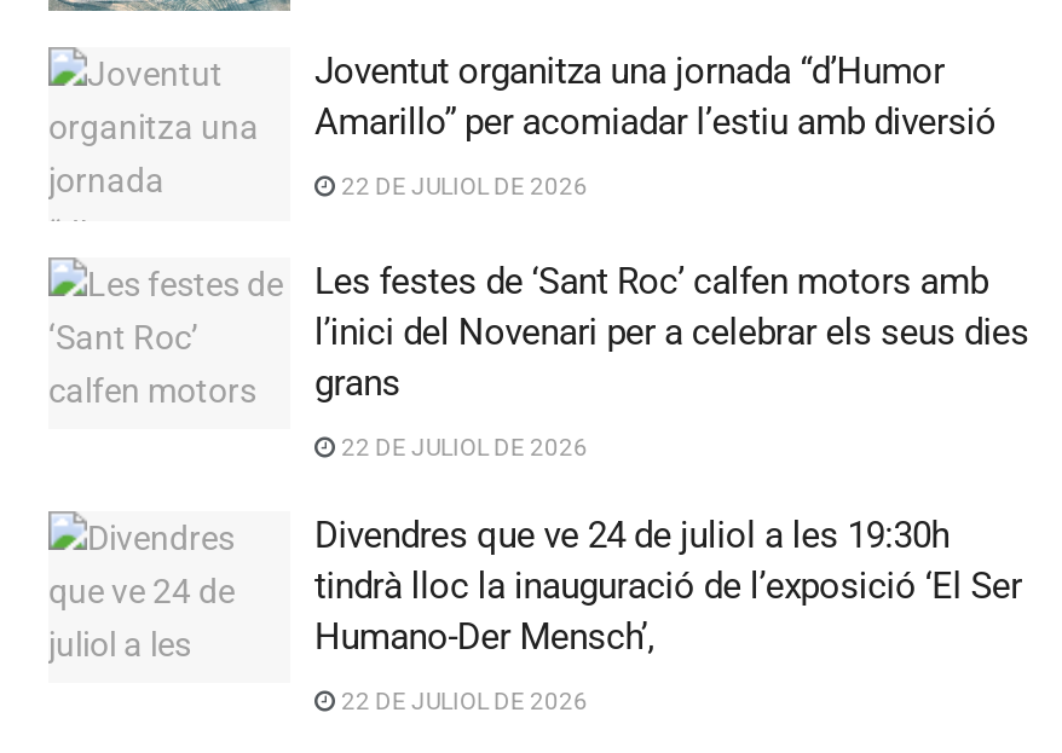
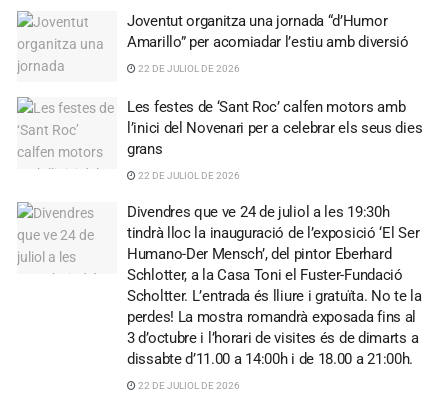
- Humano-Der Mensch’,
+ Humano-Der Mensch’, del pintor Eberhard
+ Schlotter, a la Casa Toni el Fuster-Fundació
+ Scholtter. L’entrada és lliure i gratuïta. No te la
+ perdes! La mostra romandrà exposada fins al
+ 3 d’octubre i l’horari de visites és de dimarts a
+ dissabte d’11.00 a 14:00h i de 18.00 a 21:00h.
